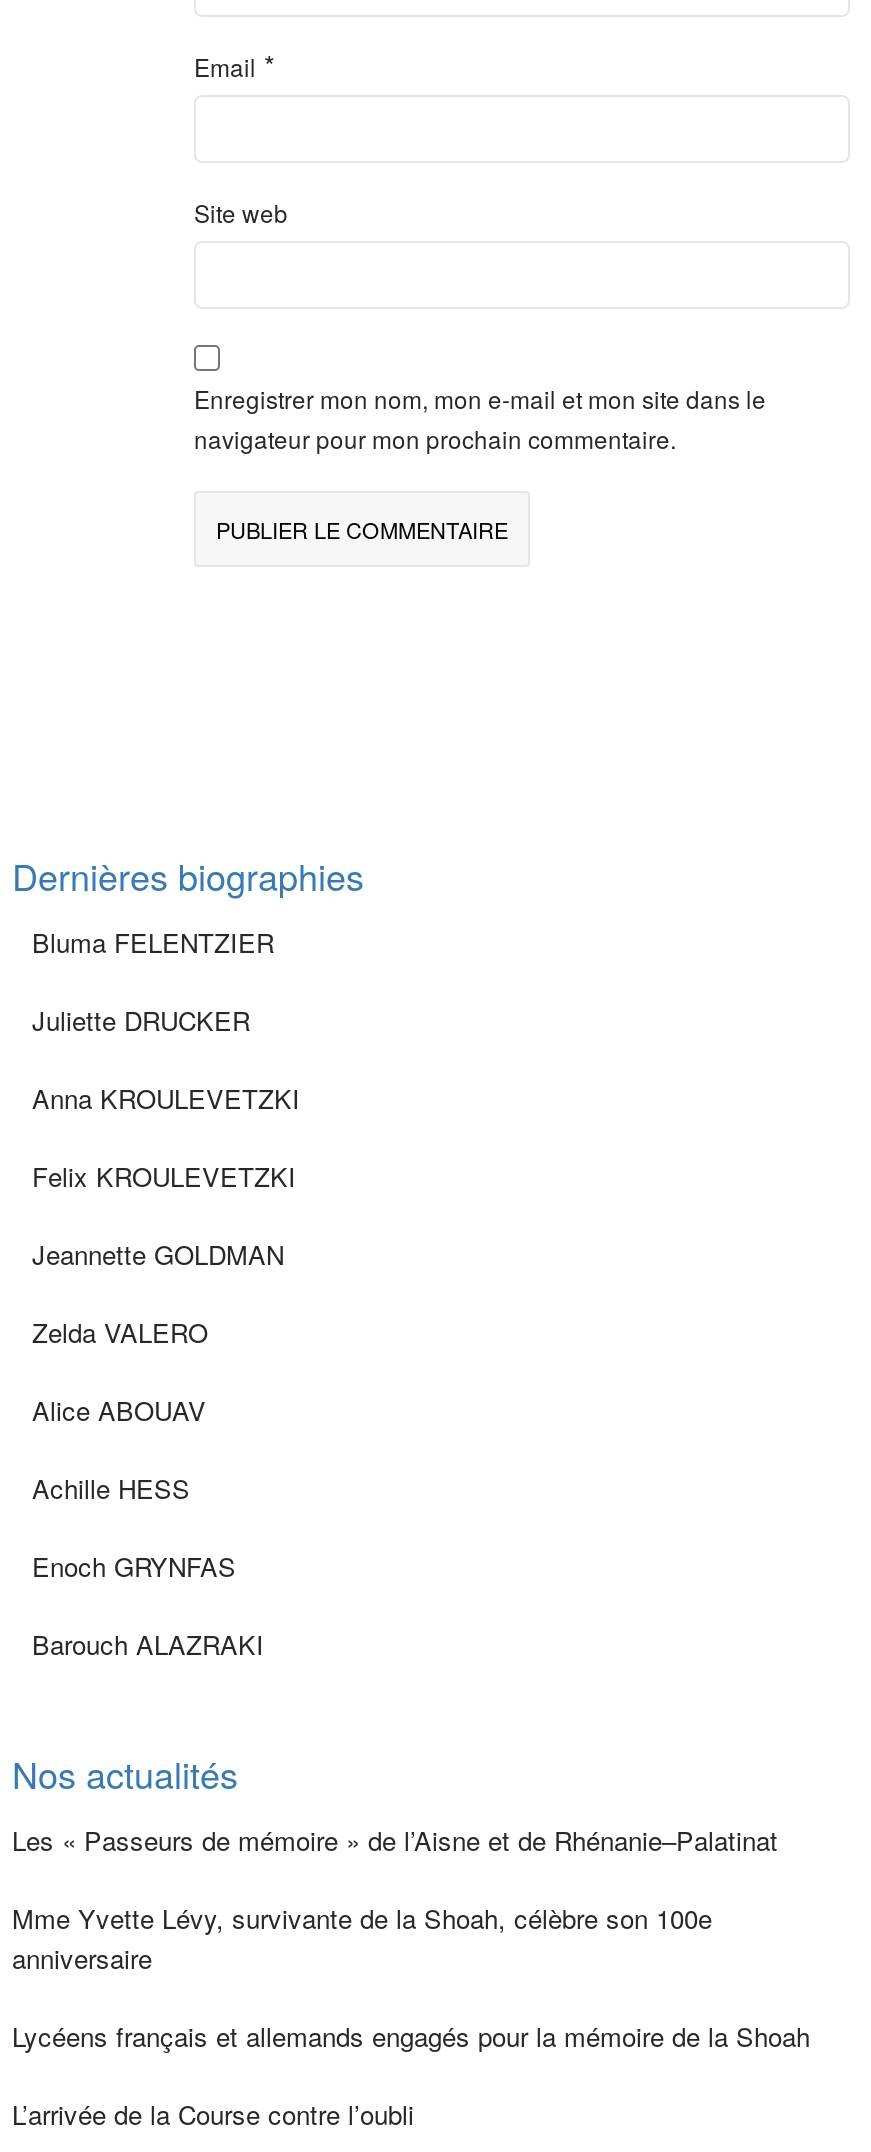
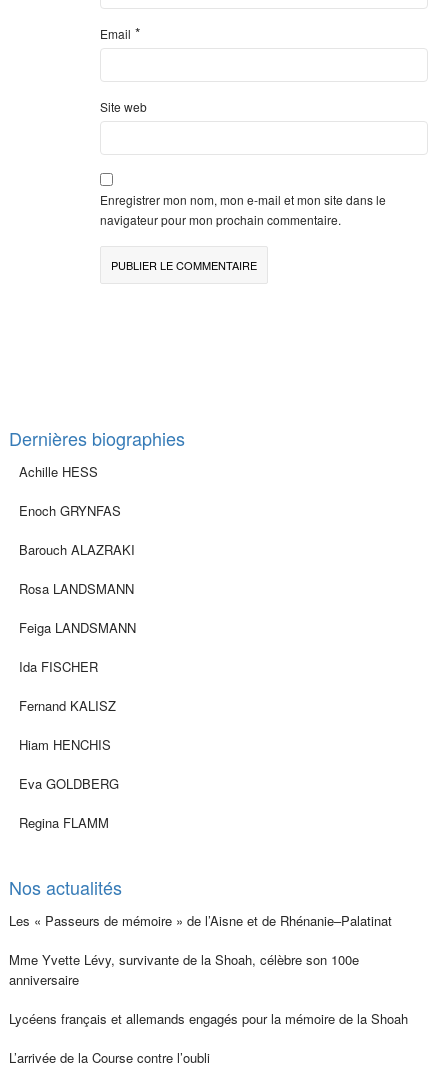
- Bluma FELENTZIER
- Juliette DRUCKER
- Anna KROULEVETZKI
- Felix KROULEVETZKI
- Jeannette GOLDMAN
- Zelda VALERO
- Alice ABOUAV

moved up: Achille HESS | Enoch GRYNFAS | Barouch ALAZRAKI

+ Rosa LANDSMANN
+ Feiga LANDSMANN
+ Ida FISCHER
+ Fernand KALISZ
+ Hiam HENCHIS
+ Eva GOLDBERG
+ Regina FLAMM
